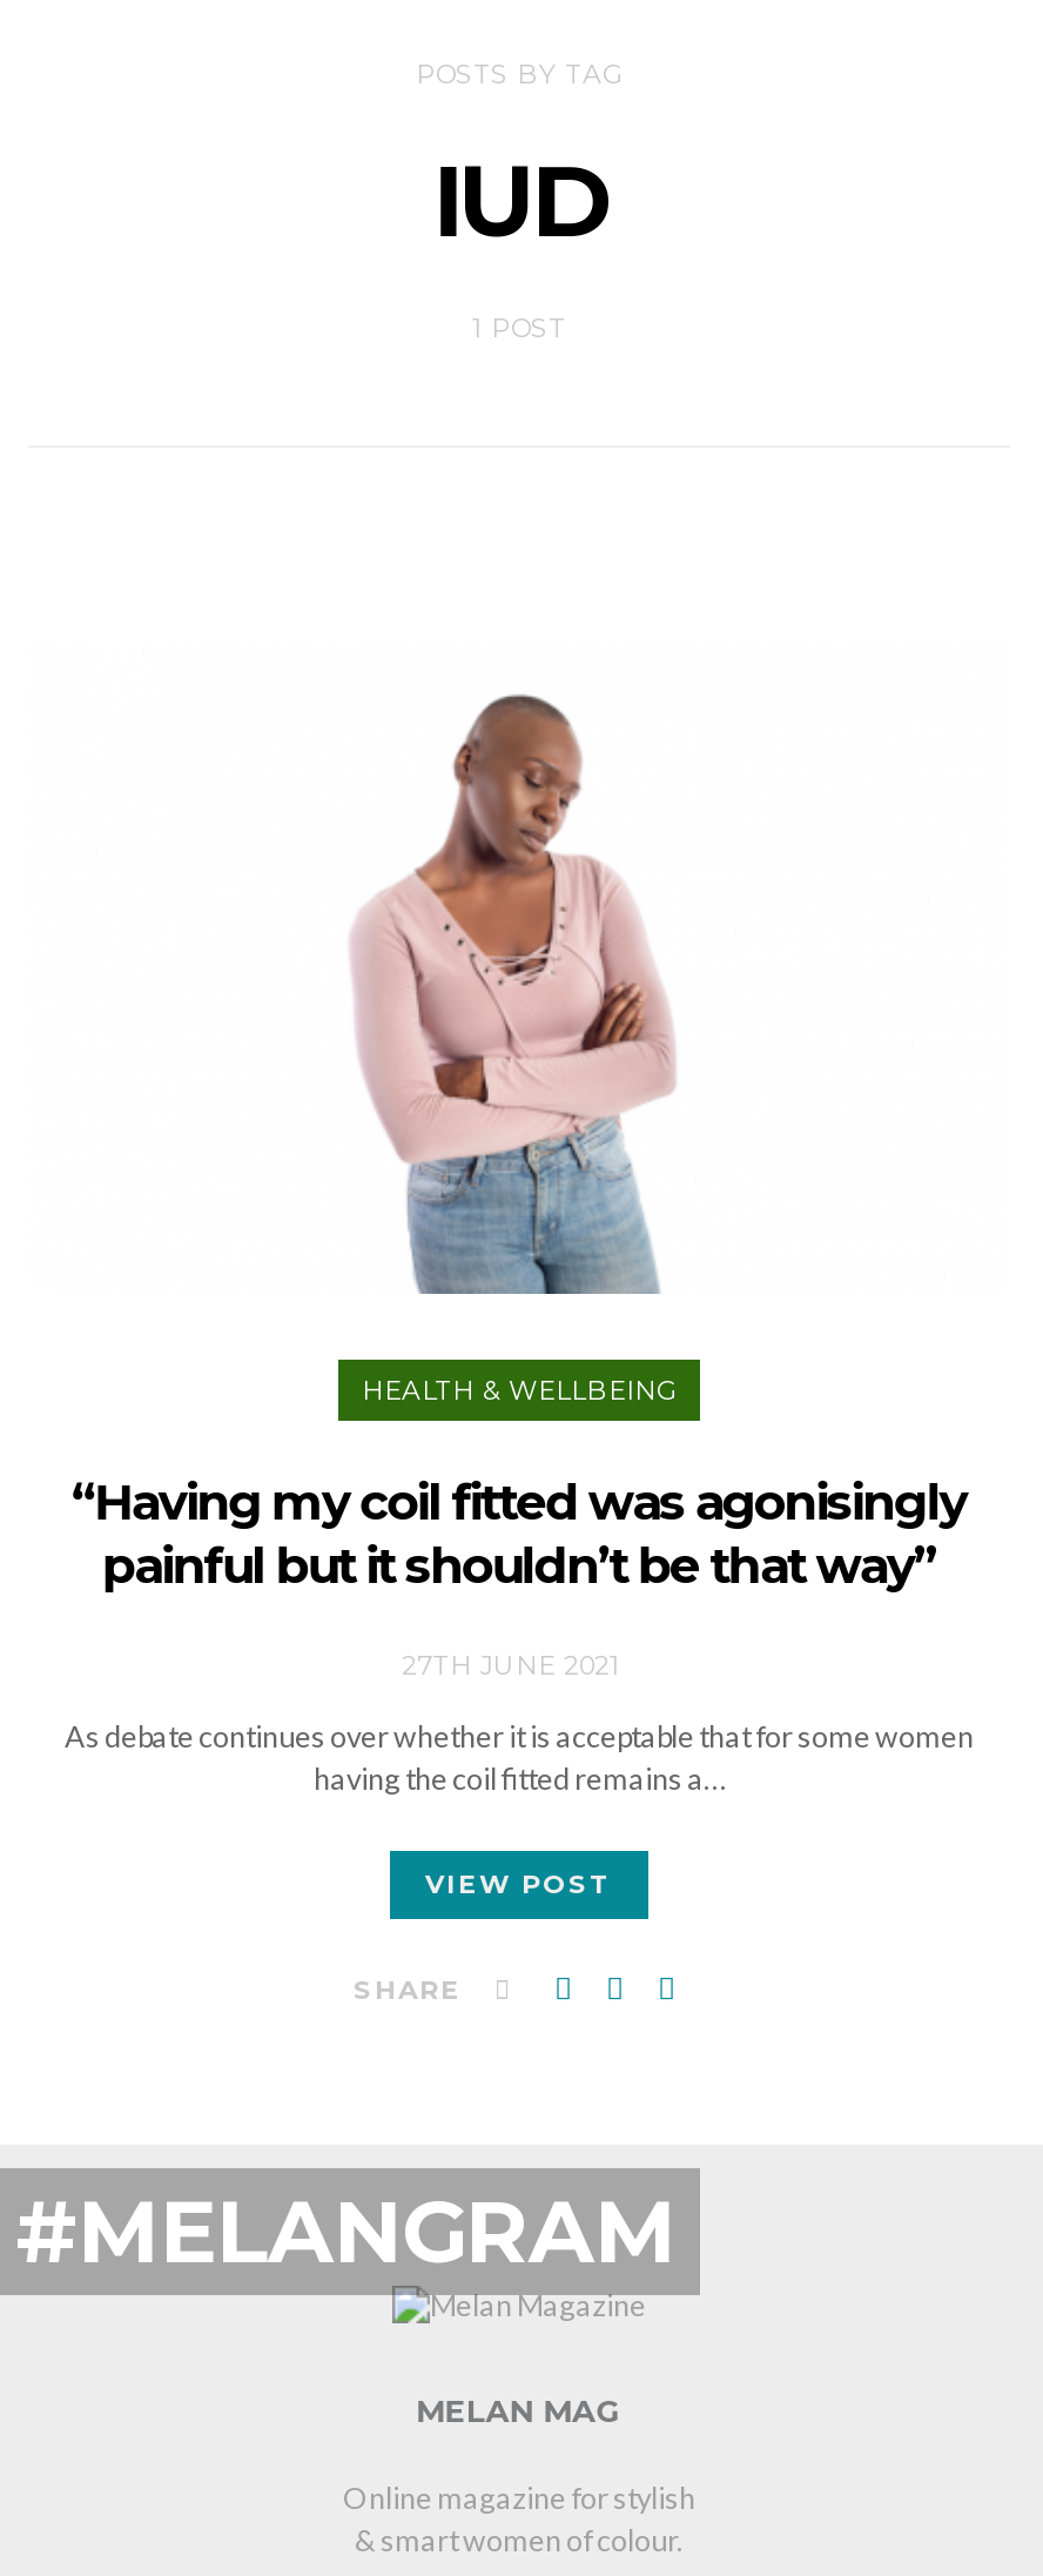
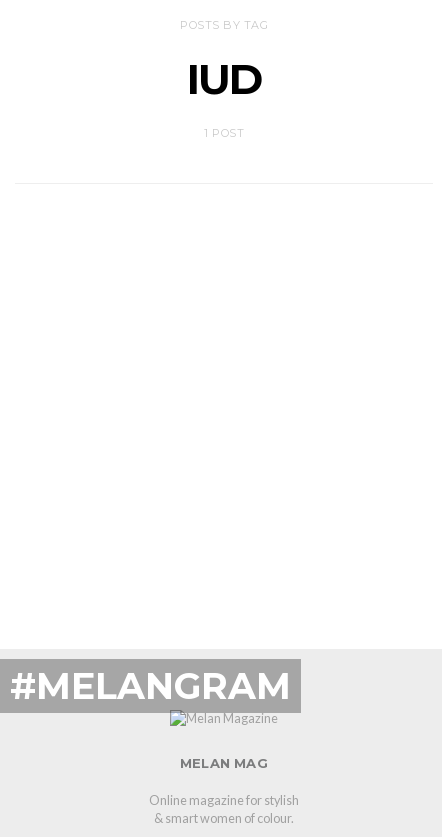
- [image]
- HEALTH & WELLBEING
- “Having my coil fitted was agonisingly
- painful but it shouldn’t be that way”
- 27TH JUNE 2021
- As debate continues over whether it is acceptable that for some women
- having the coil fitted remains a…
- VIEW POST
- SHARE
